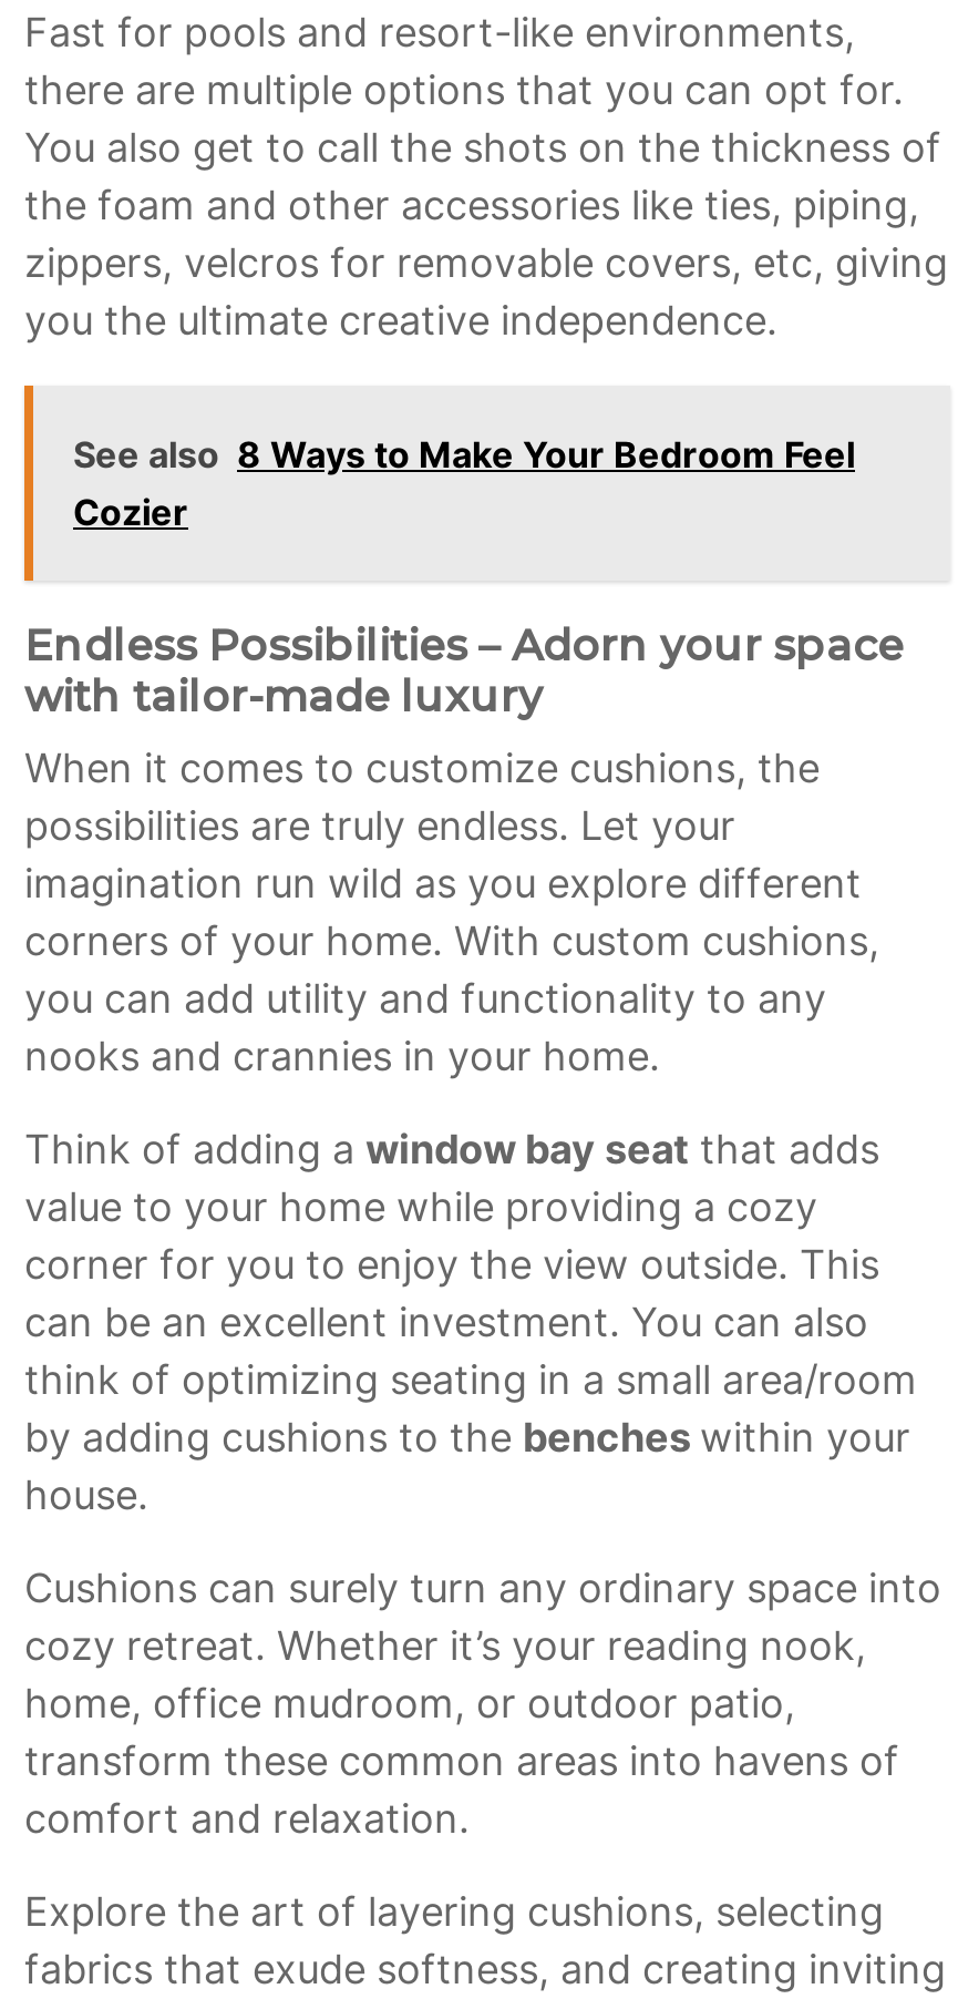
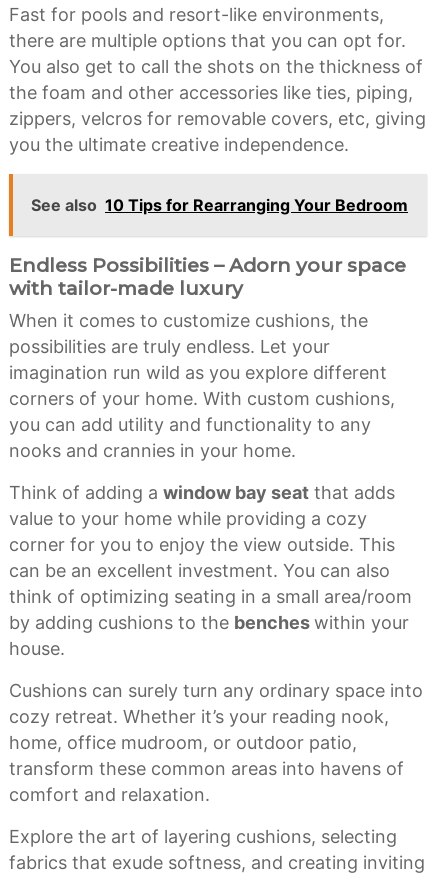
- See also 8 Ways to Make Your Bedroom Feel
- Cozier
+ See also 10 Tips for Rearranging Your Bedroom
